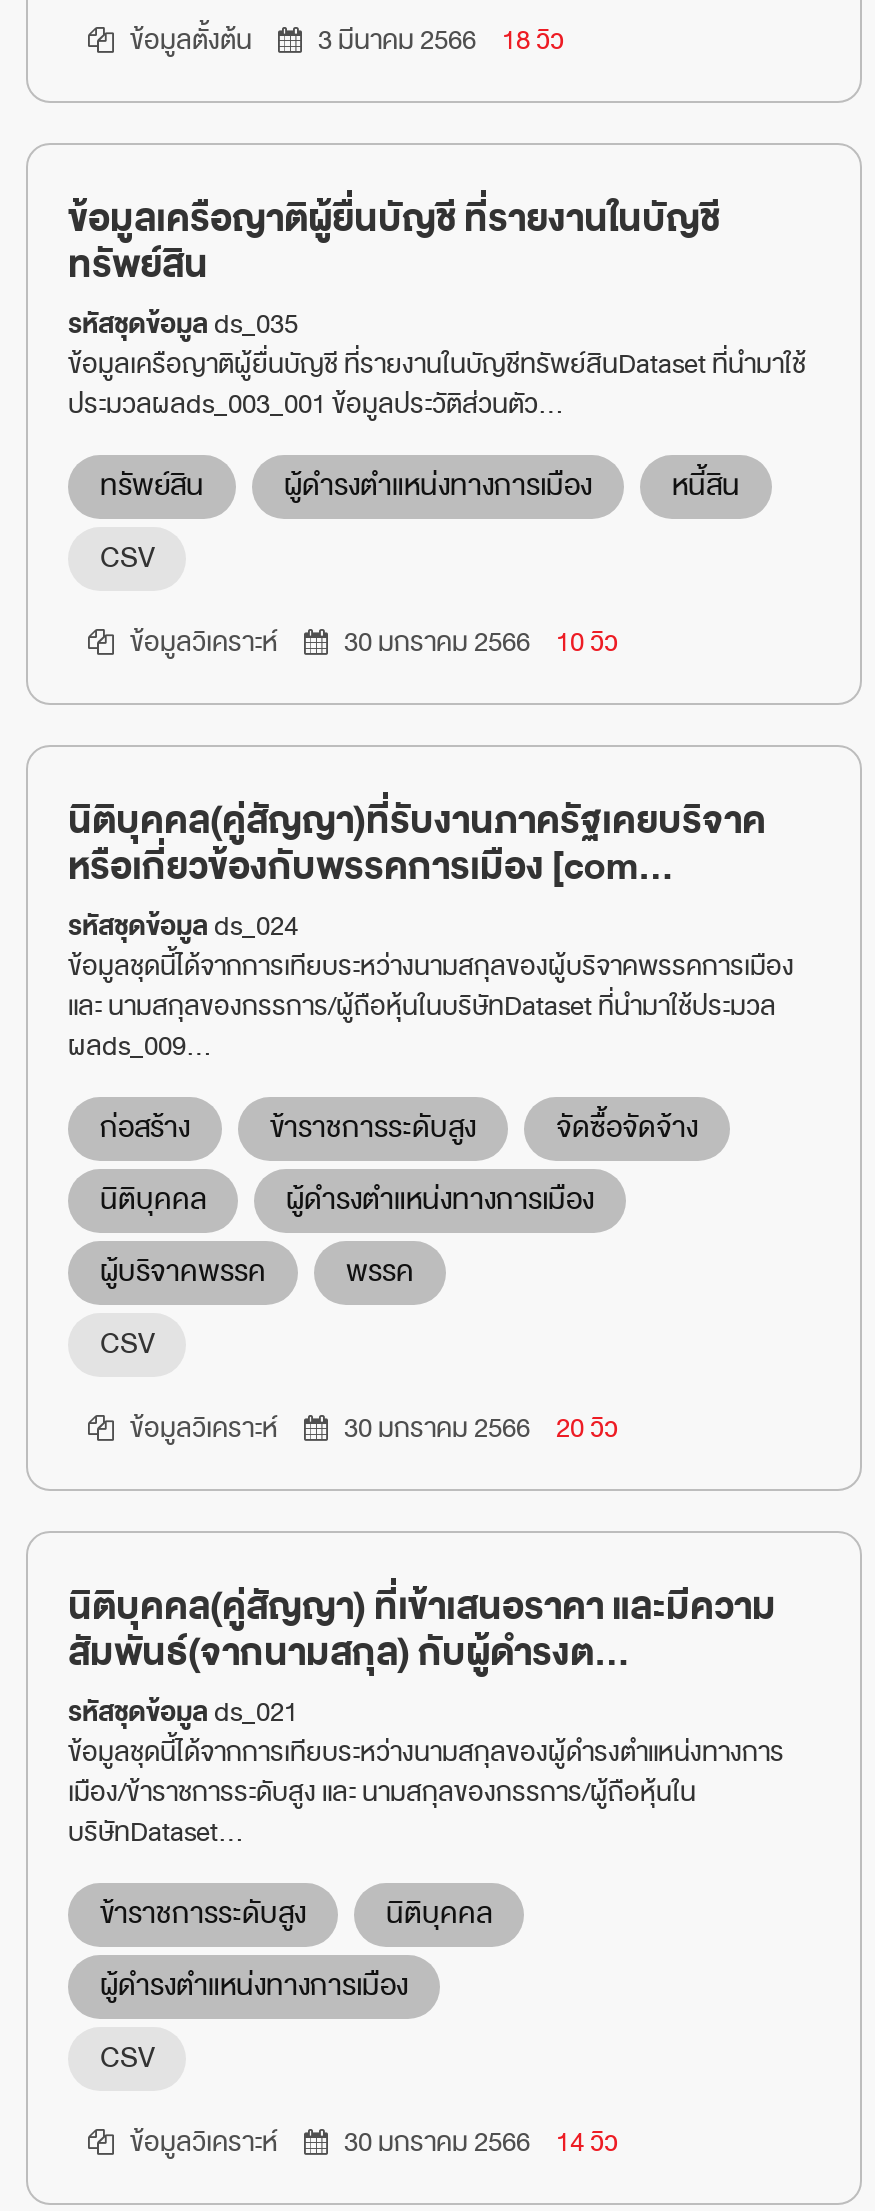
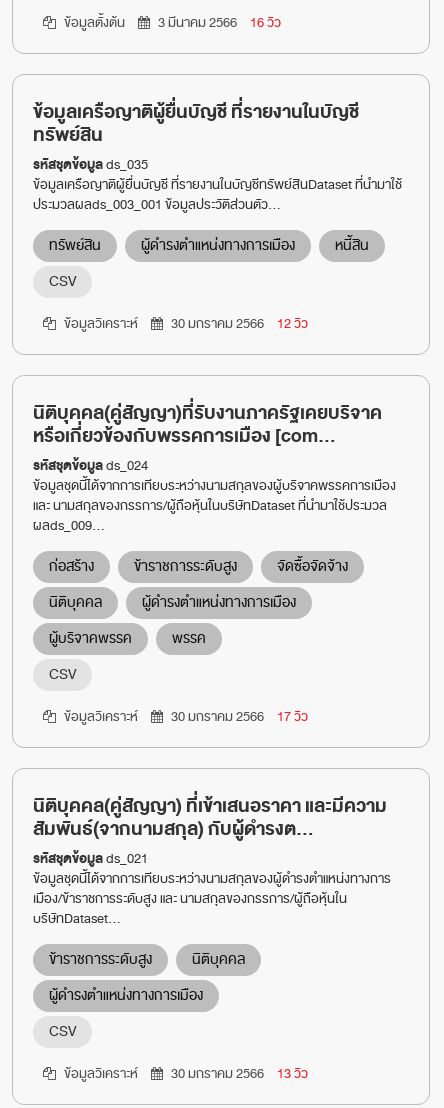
- 3 มีนาคม 2566 18 วิว
+ 3 มีนาคม 2566 16 วิว

- 30 มกราคม 2566 10 วิว
+ 30 มกราคม 2566 12 วิว

- 30 มกราคม 2566 20 วิว
+ 30 มกราคม 2566 17 วิว

- 30 มกราคม 2566 14 วิว
+ 30 มกราคม 2566 13 วิว
